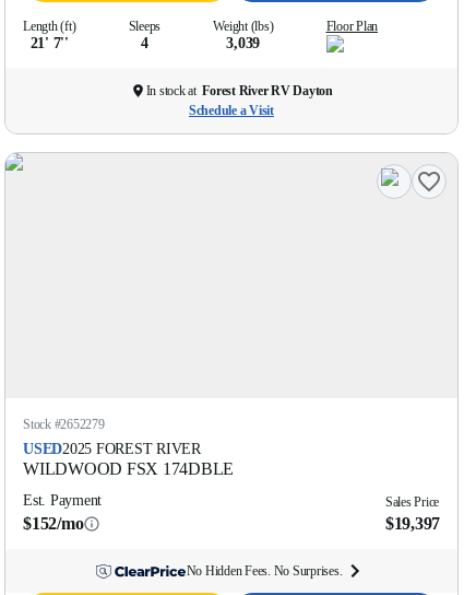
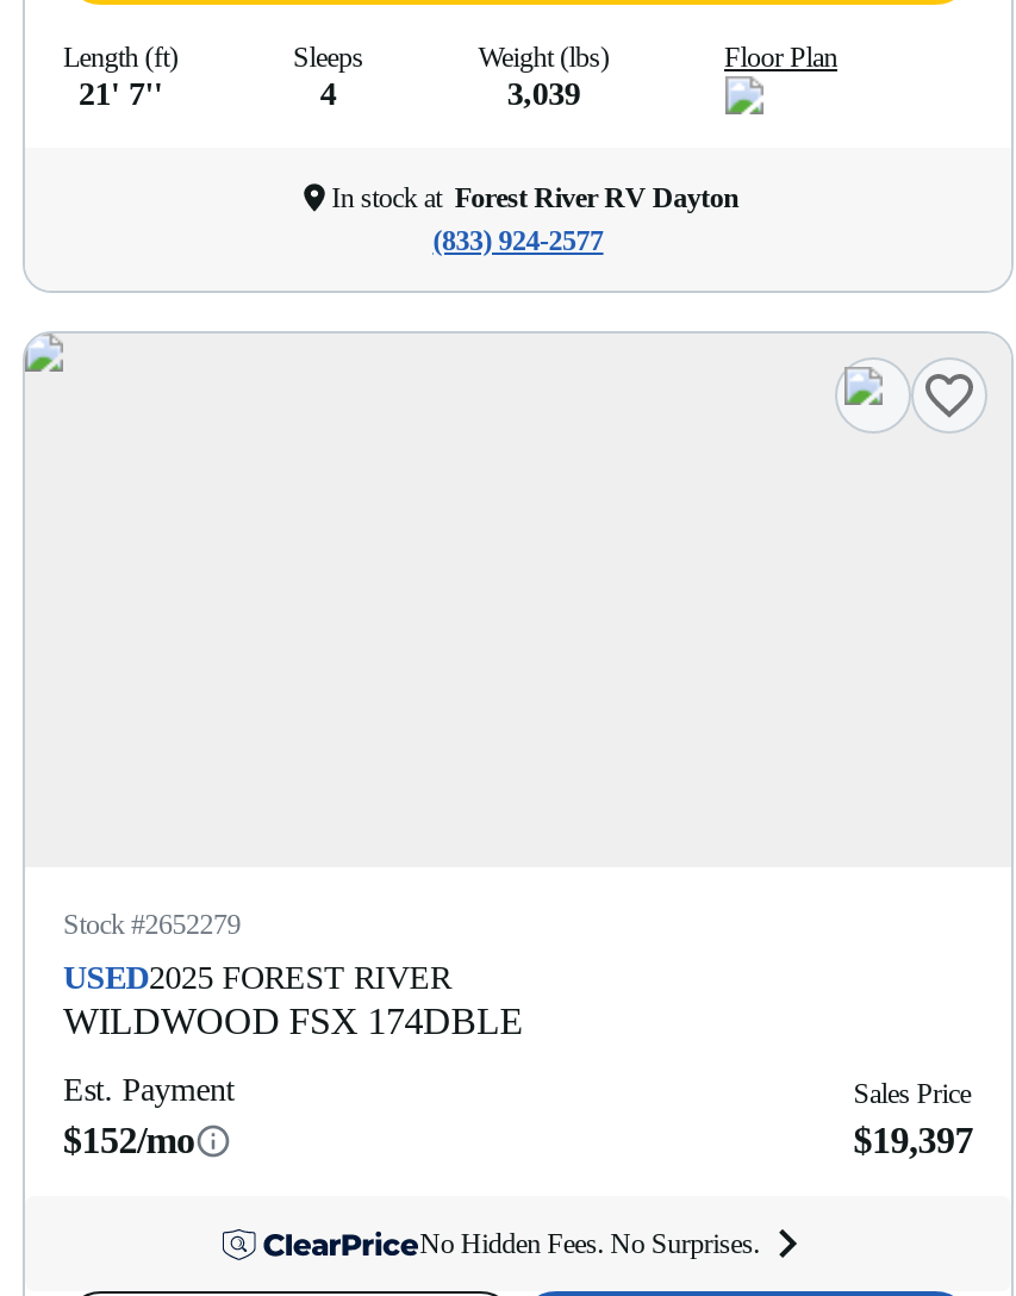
- Schedule a Visit
+ (833) 924-2577
